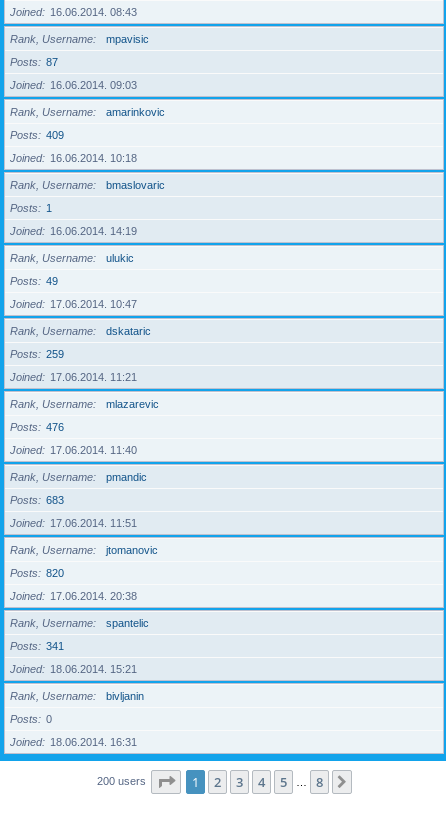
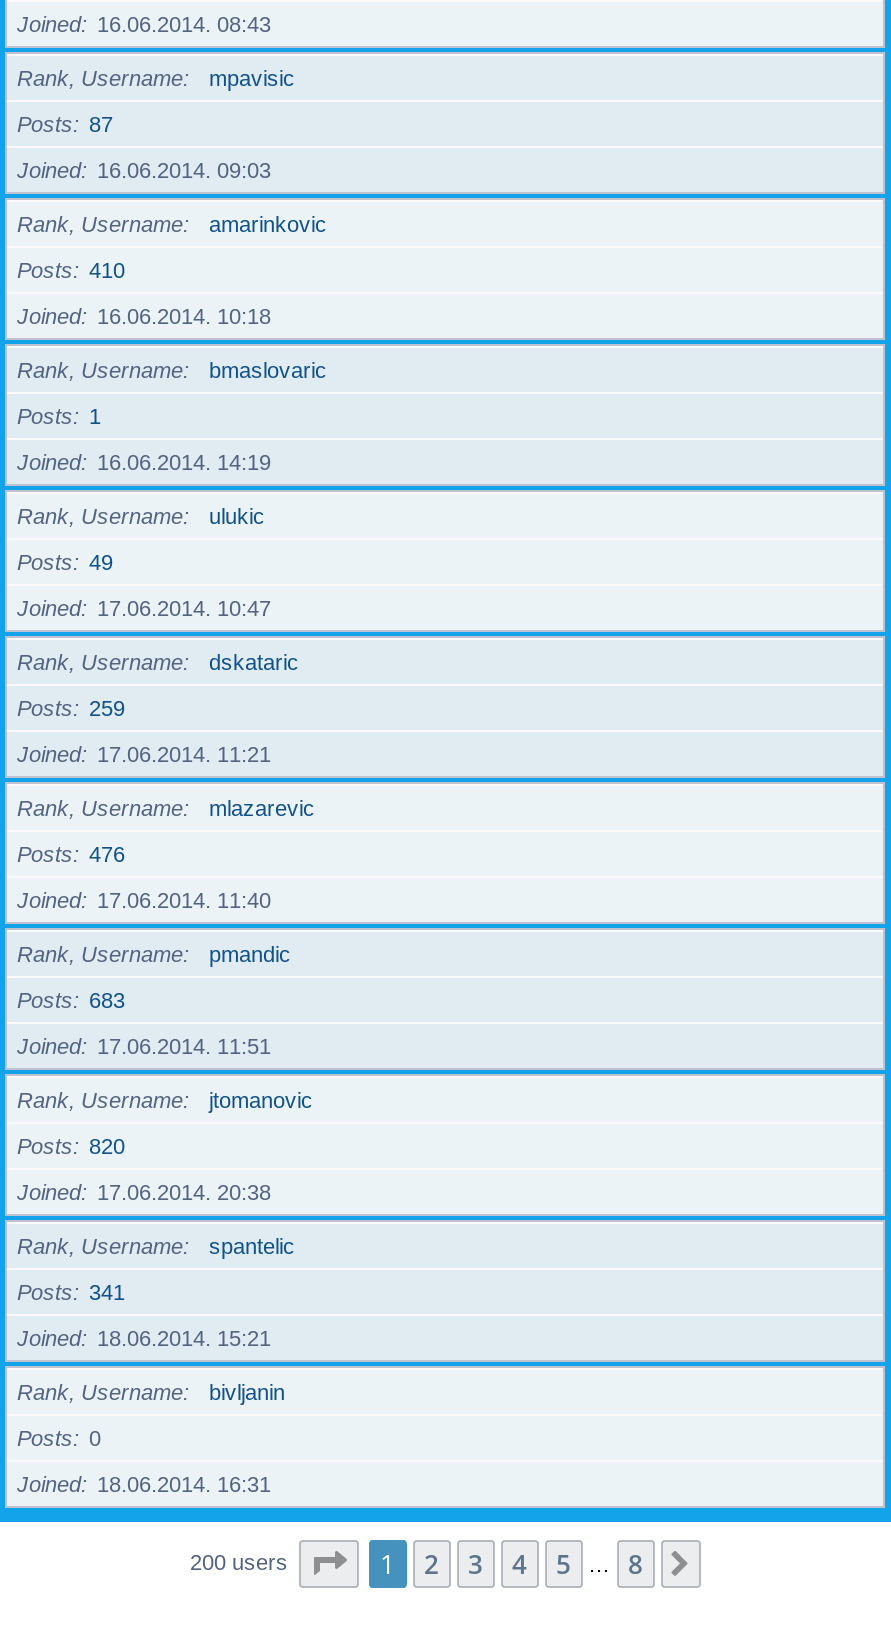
- Posts 409
+ Posts 410
